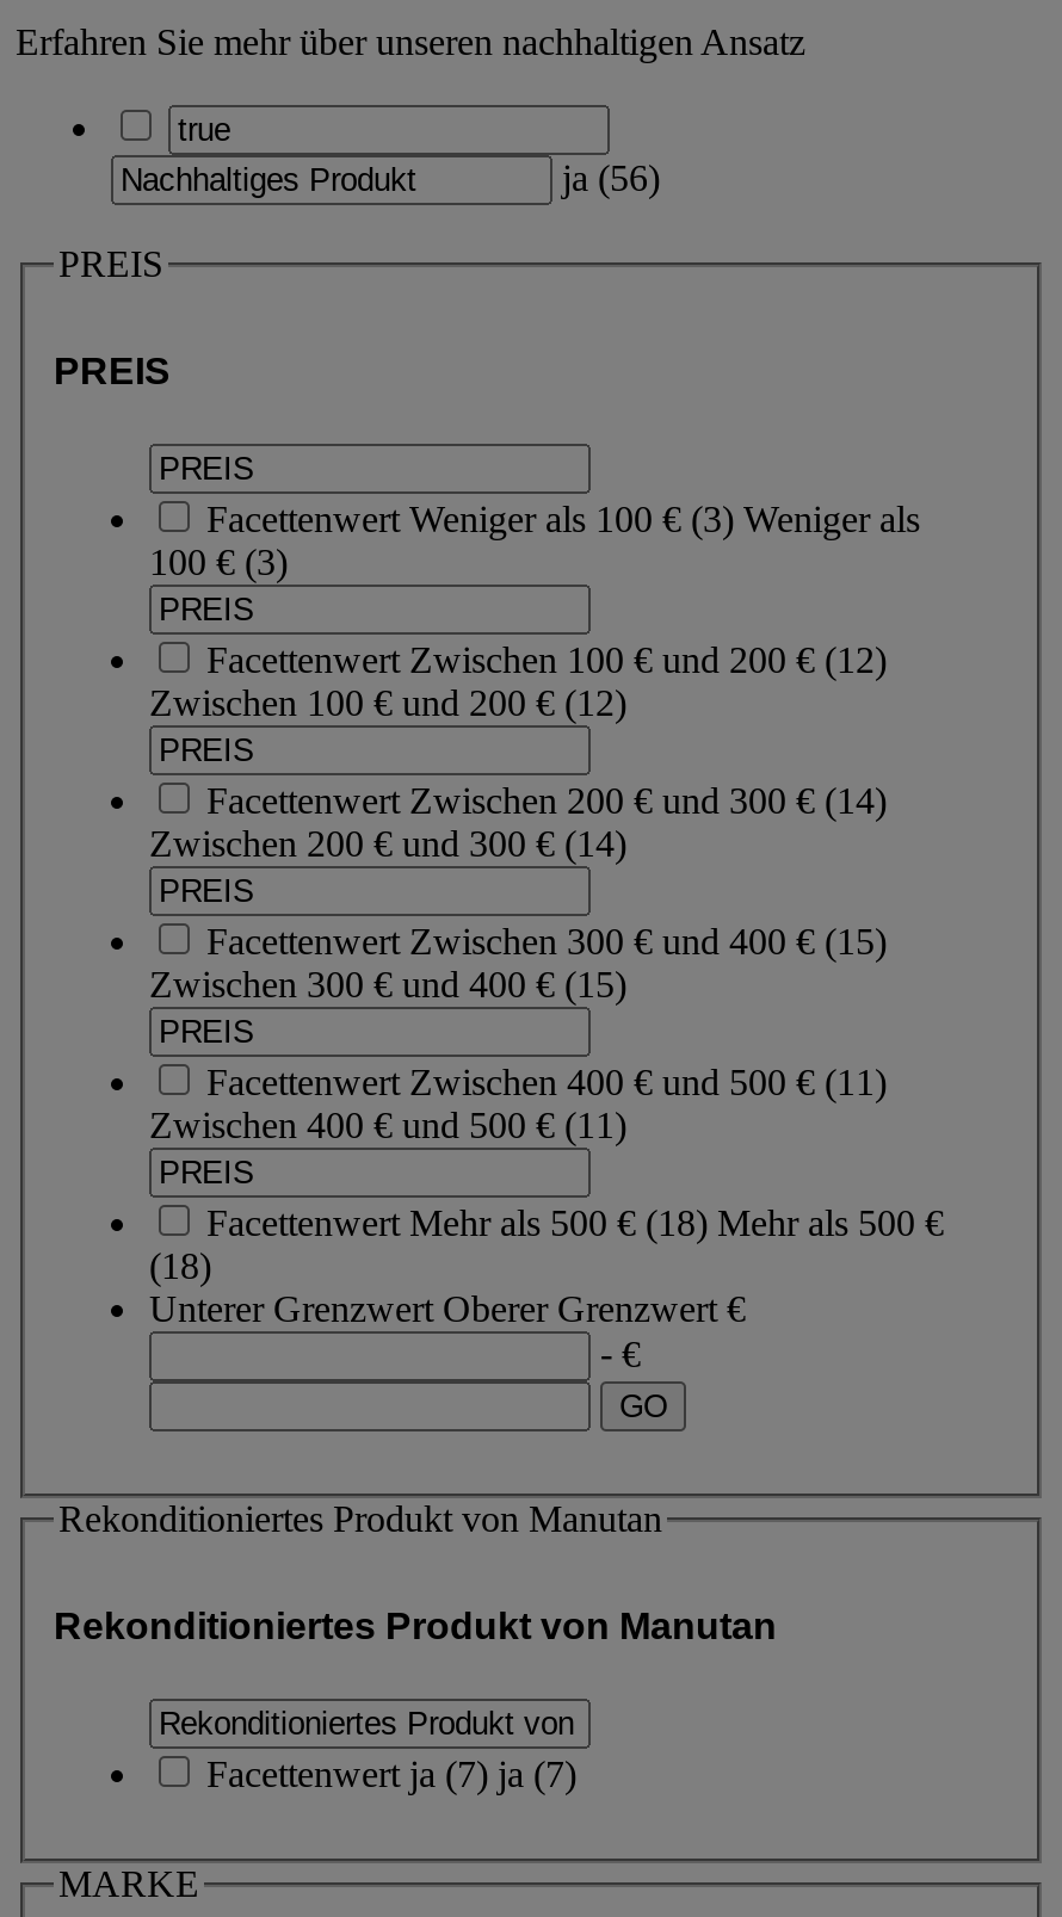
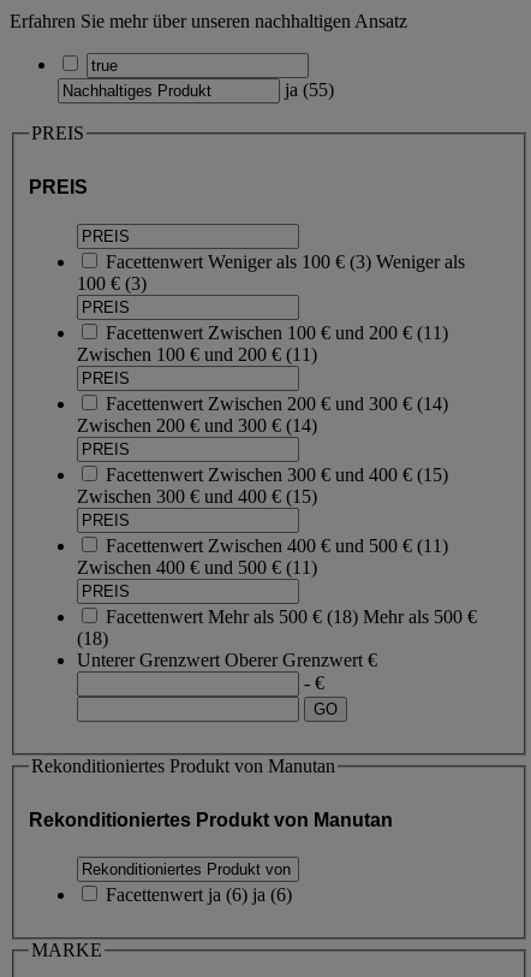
- ja(56)
+ ja(55)

- Facettenwert Zwischen 100 € und 200 €(12)
+ Facettenwert Zwischen 100 € und 200 €(11)

- Zwischen 100 € und 200 €(12)
+ Zwischen 100 € und 200 €(11)

- Facettenwert ja (7) ja (7)
+ Facettenwert ja (6) ja (6)
